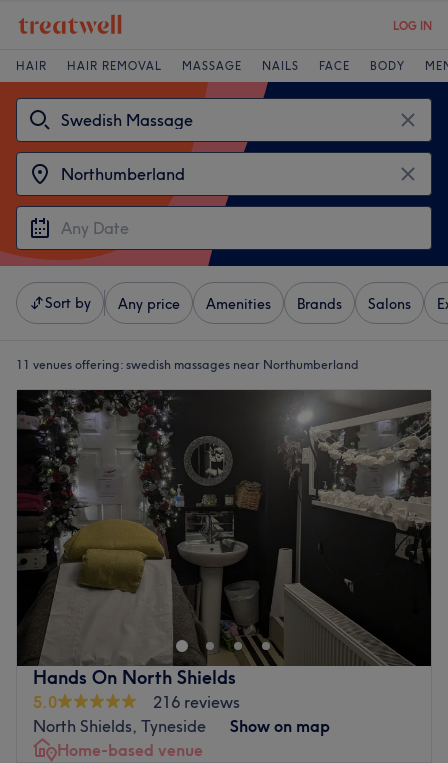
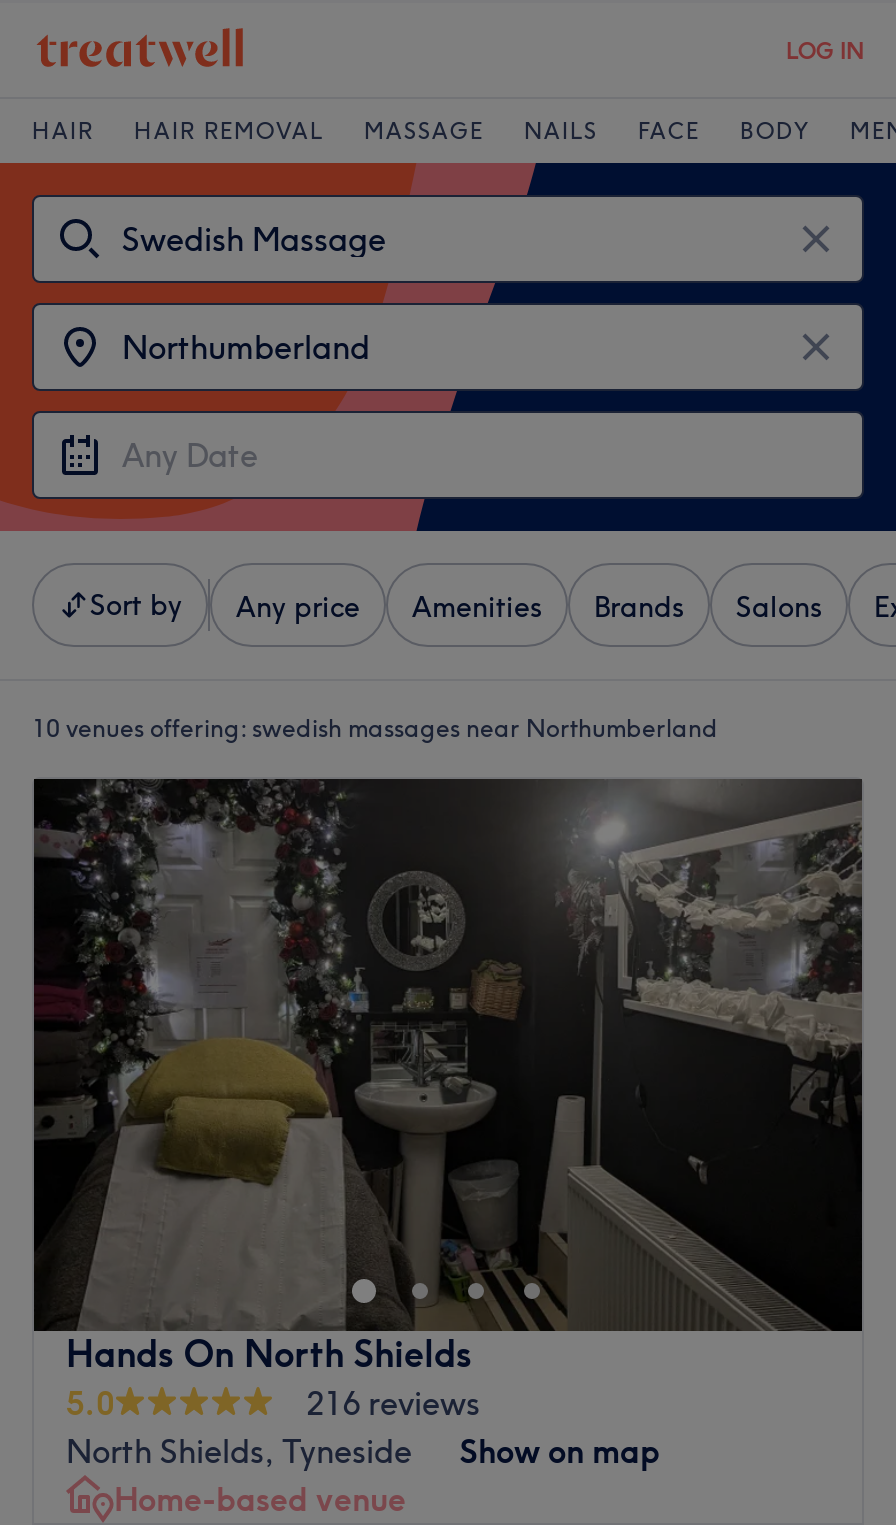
- 11 venues offering: swedish massages near Northumberland
+ 10 venues offering: swedish massages near Northumberland
